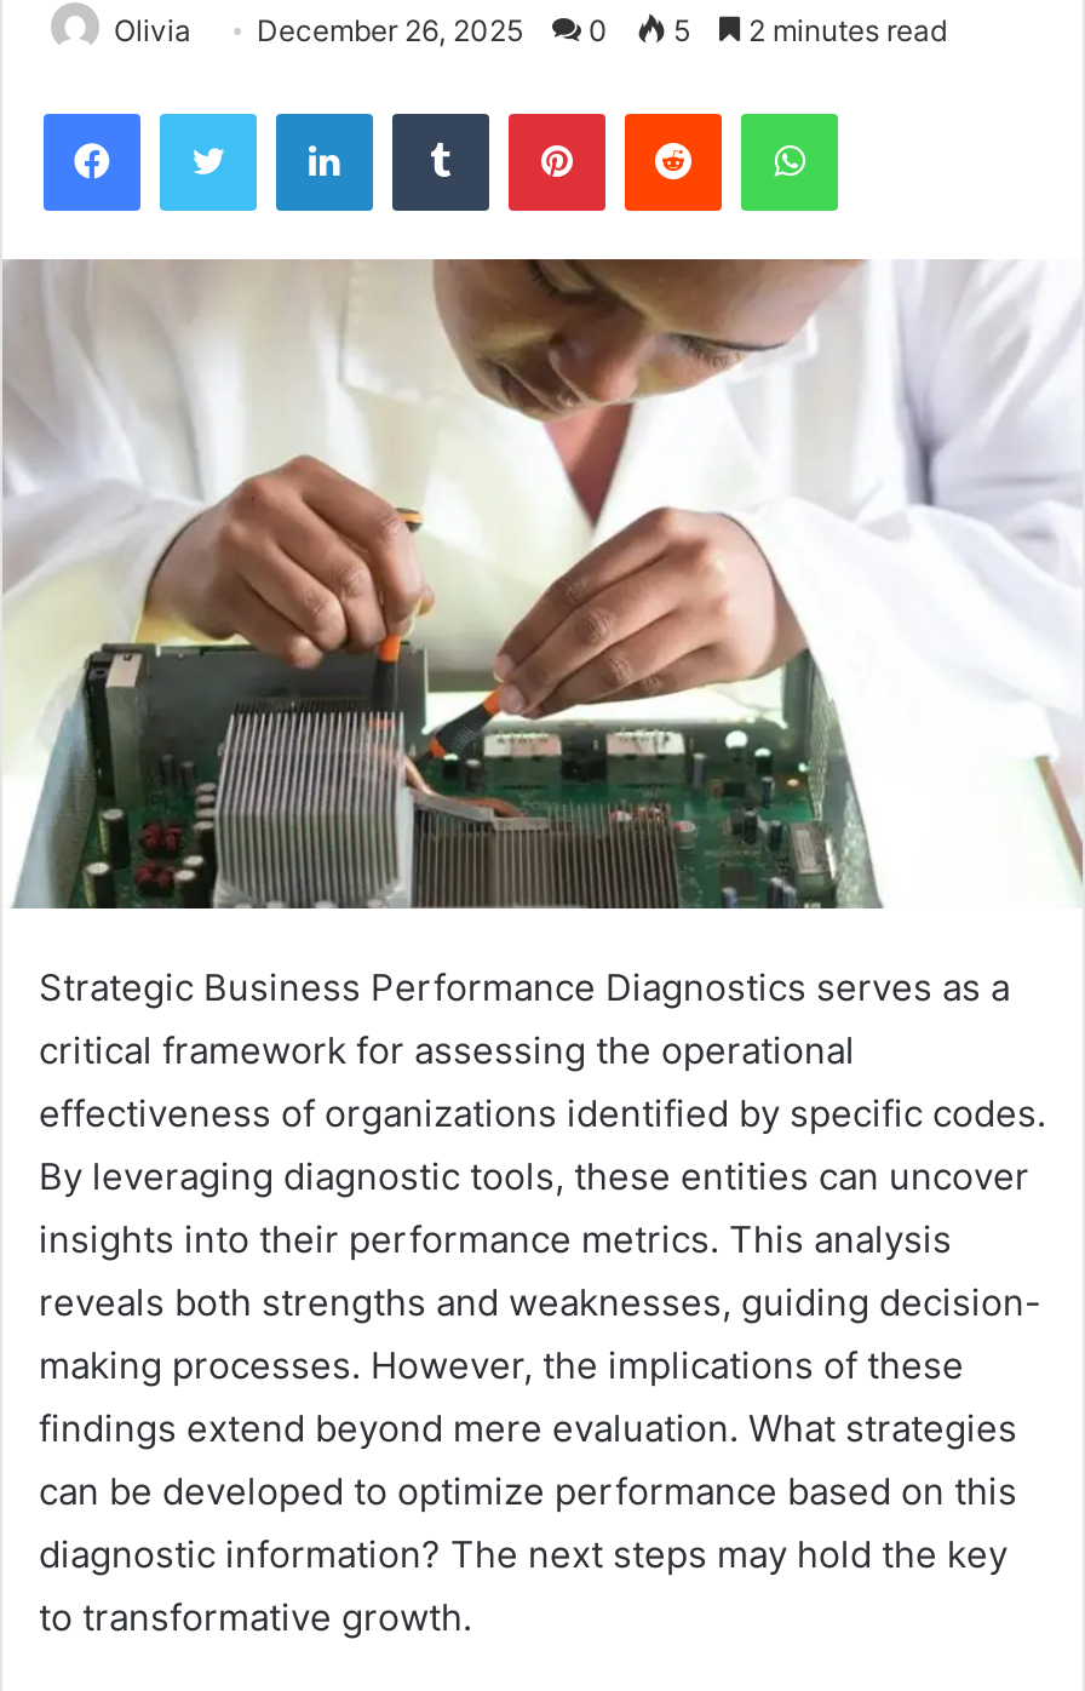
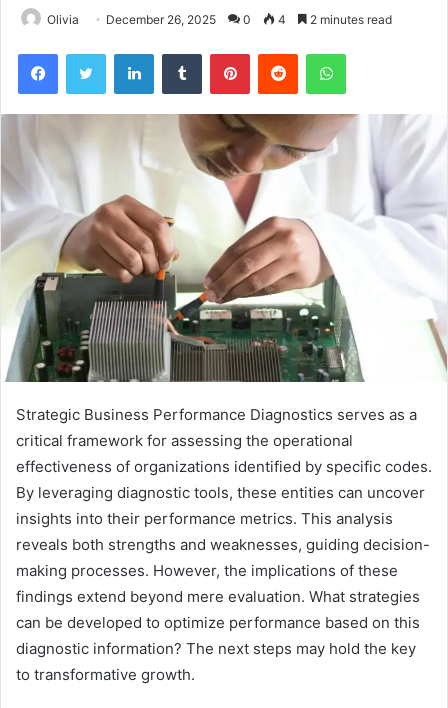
- Olivia December 26, 2025 0 5 2 minutes read
+ Olivia December 26, 2025 0 4 2 minutes read
